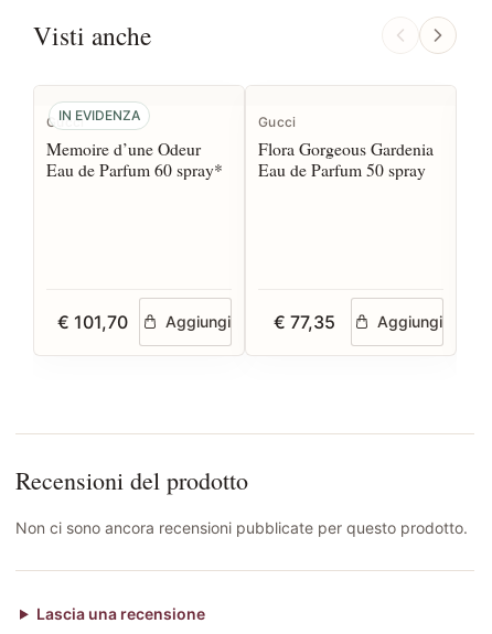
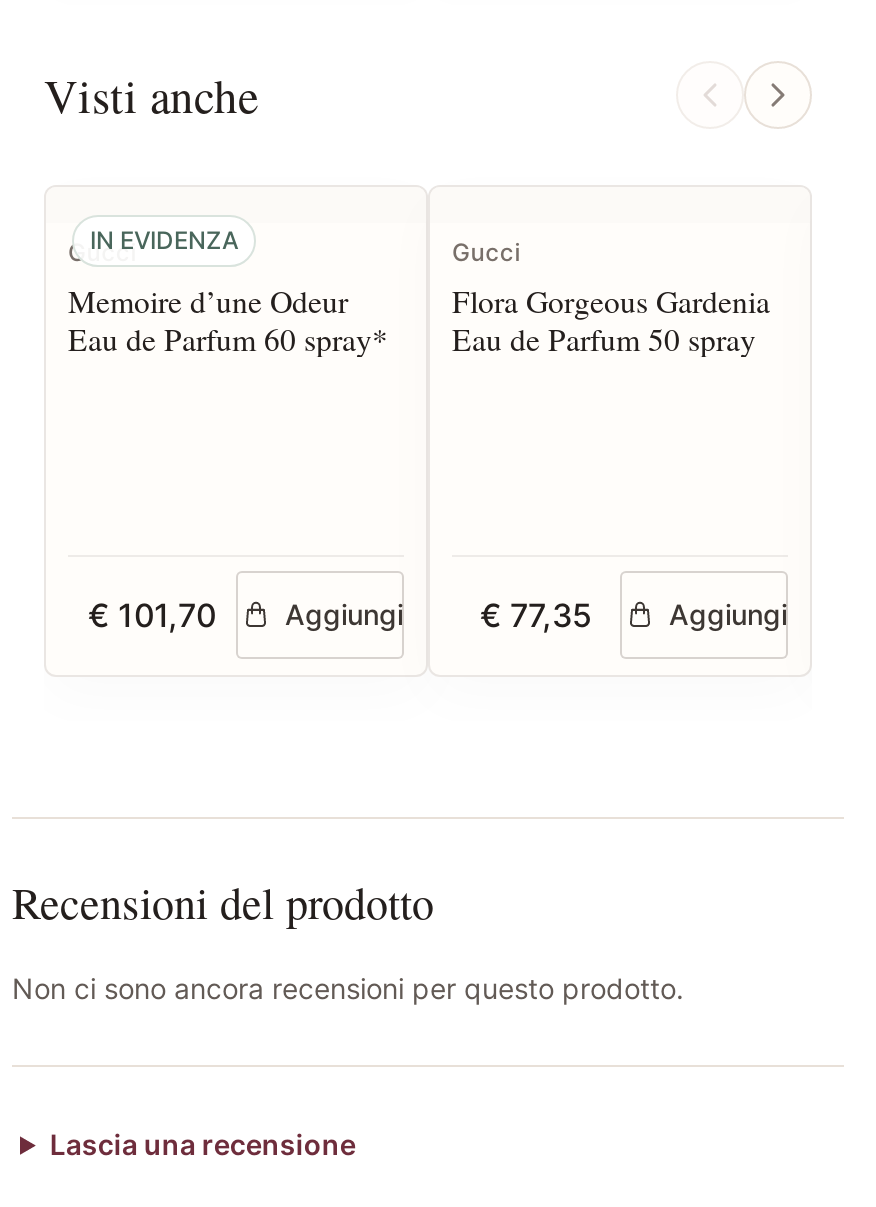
- Non ci sono ancora recensioni pubblicate per questo prodotto.
+ Non ci sono ancora recensioni per questo prodotto.
